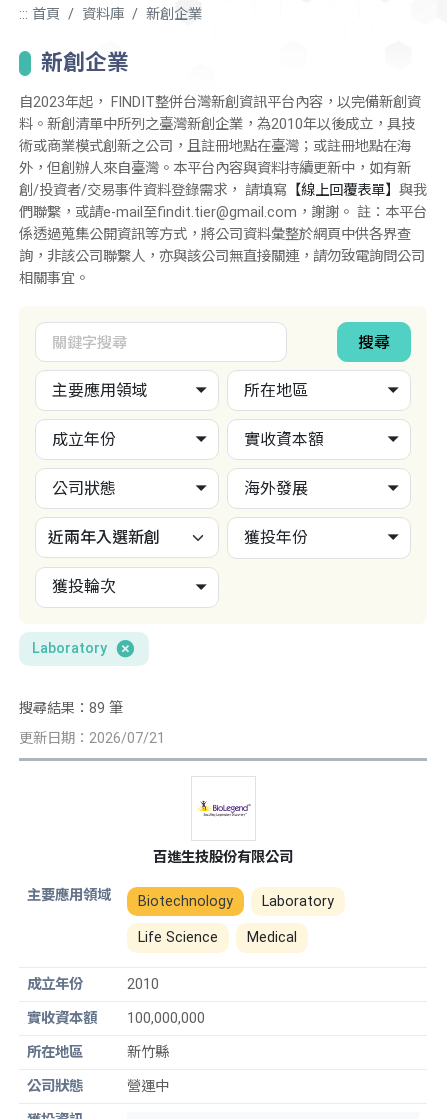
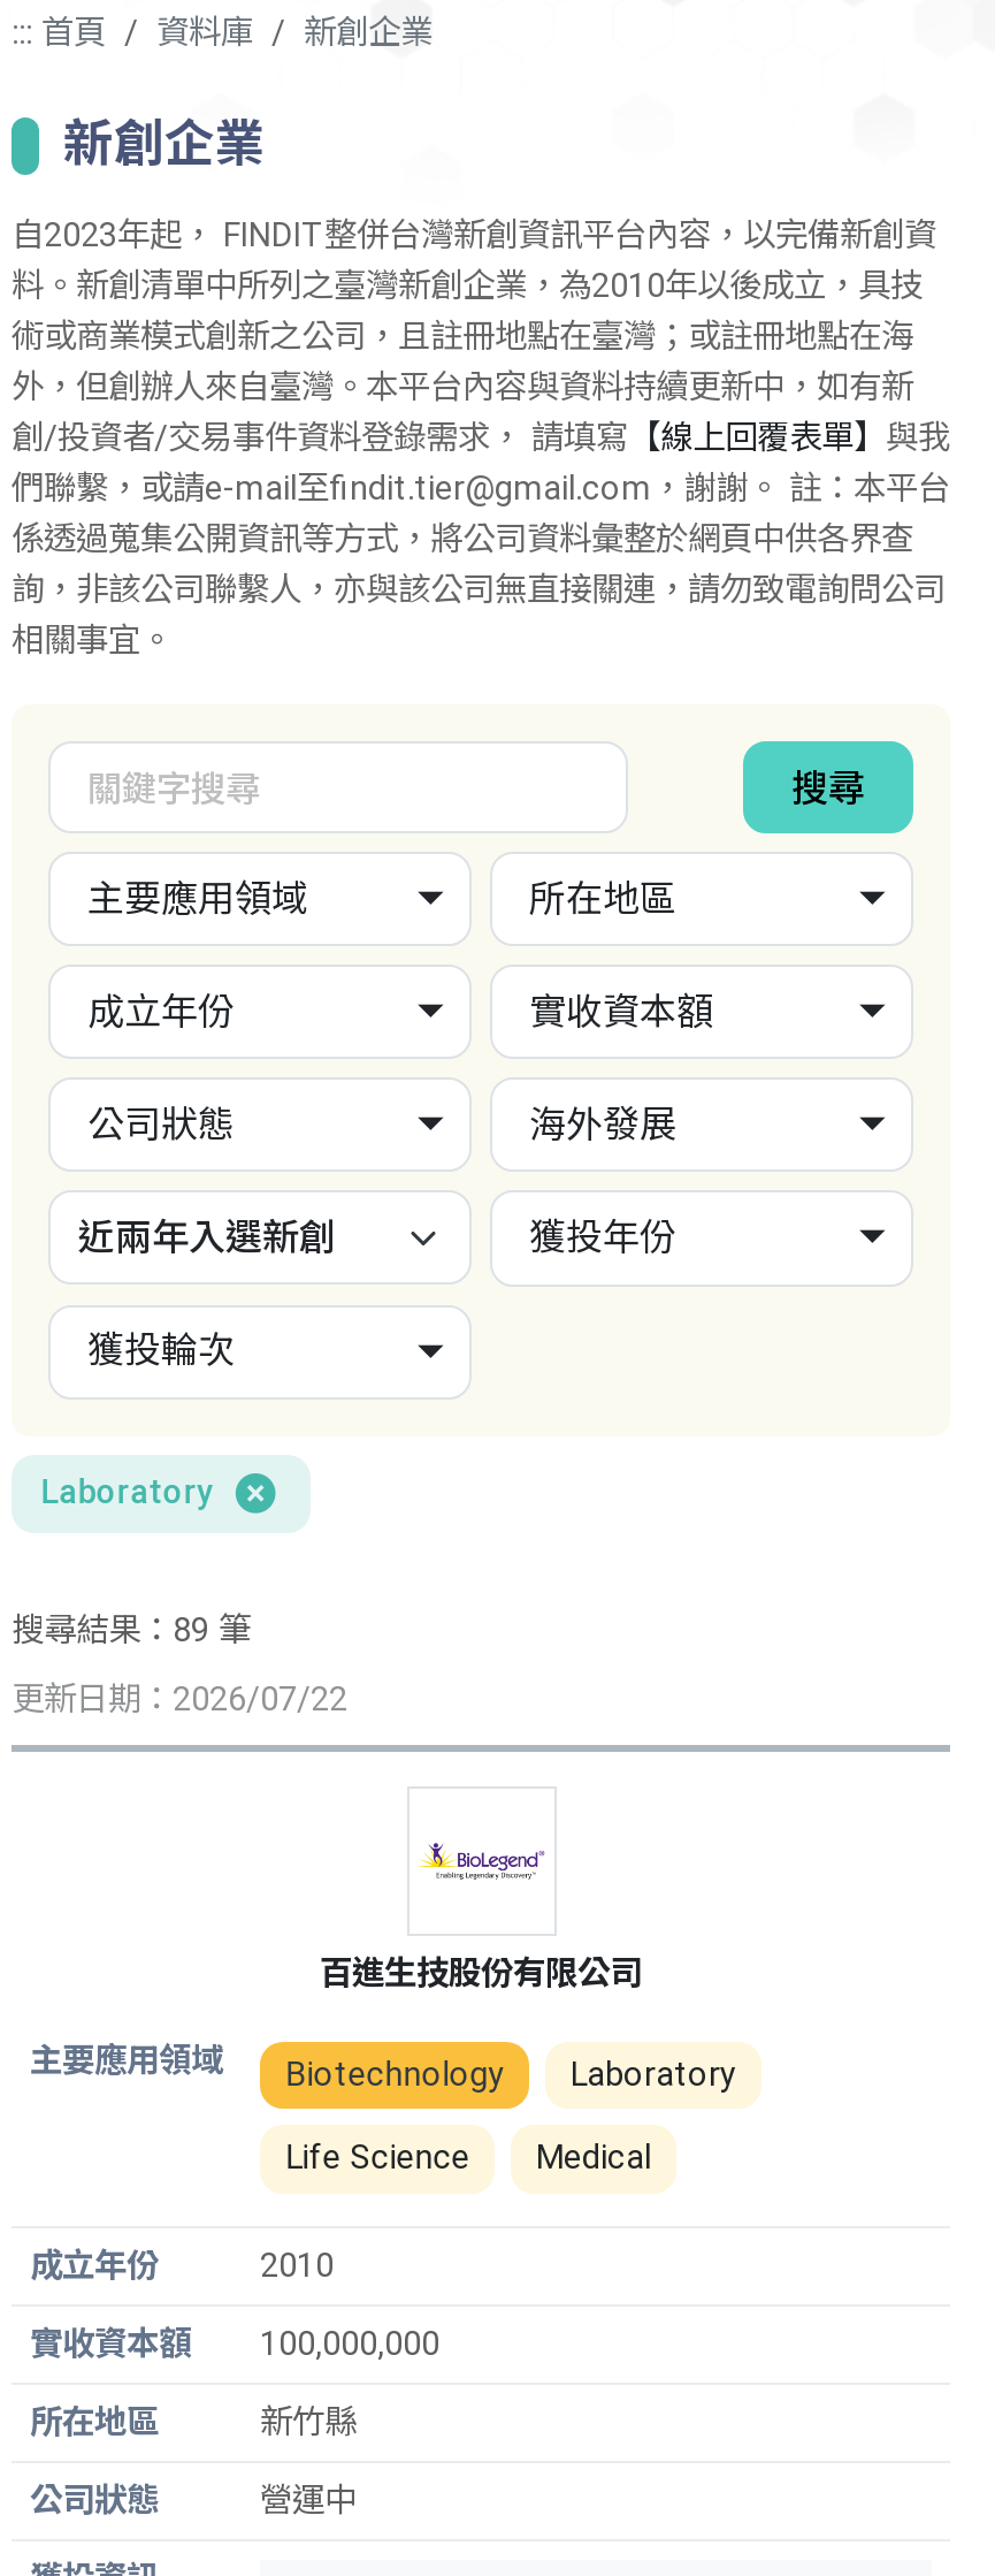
- 更新日期：2026/07/21
+ 更新日期：2026/07/22
